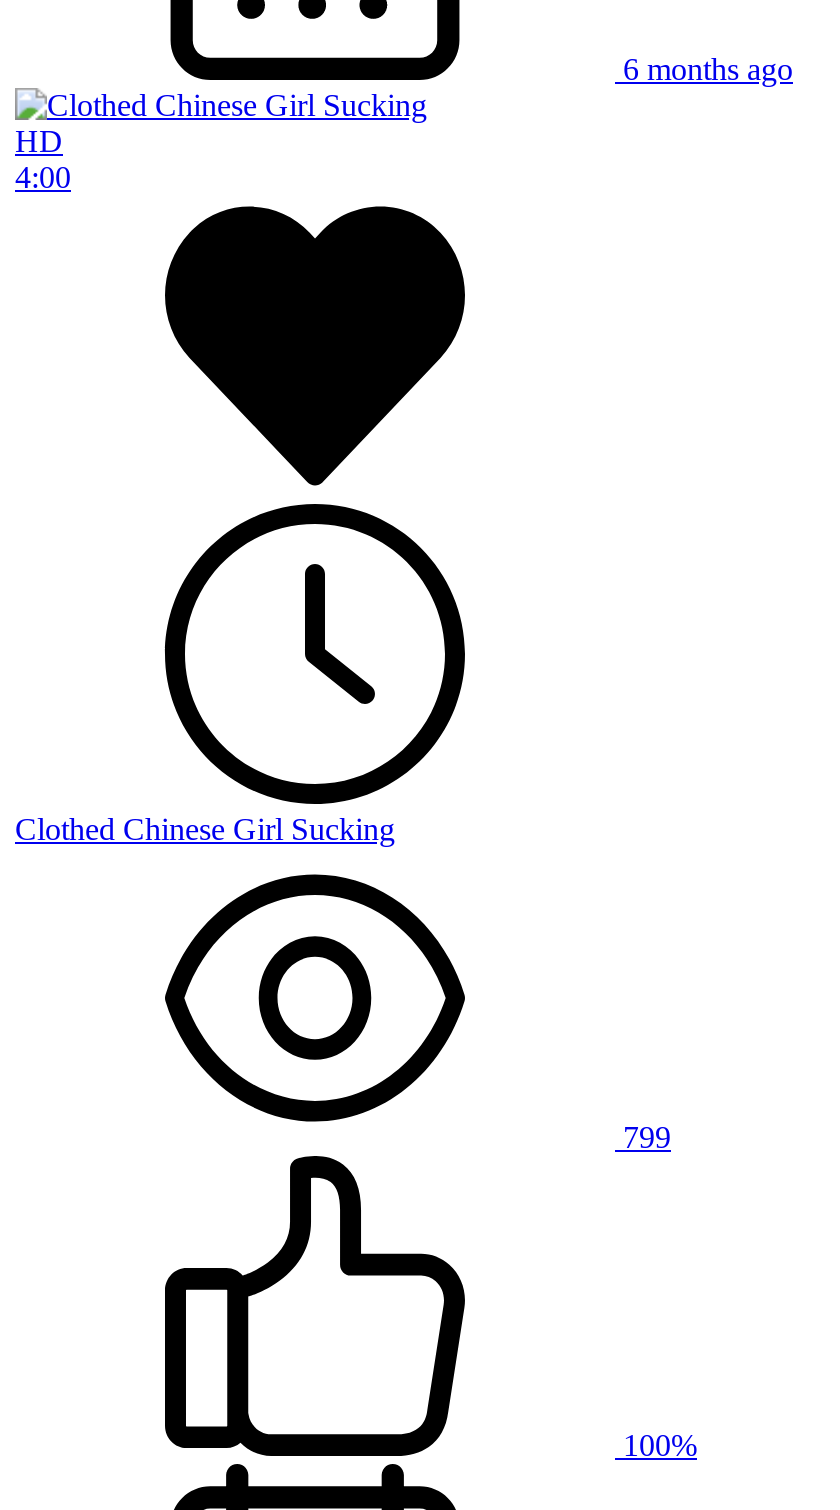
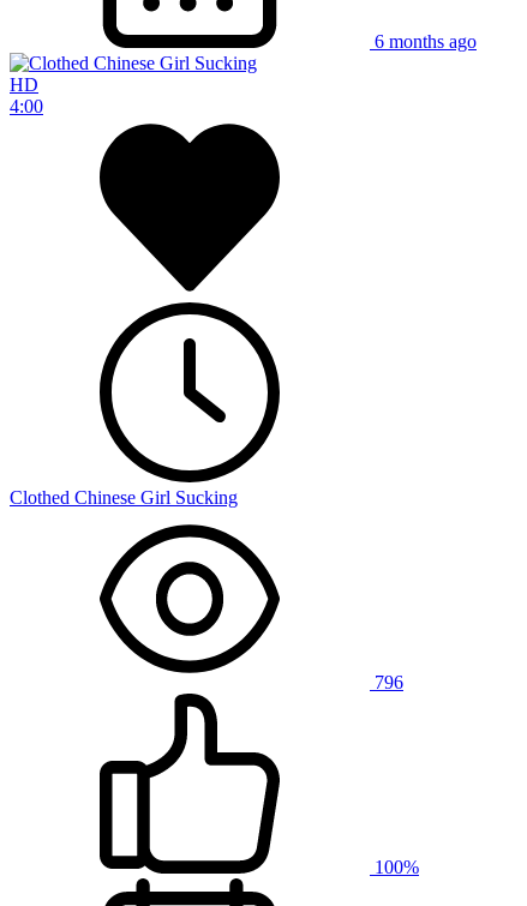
- 799
+ 796
